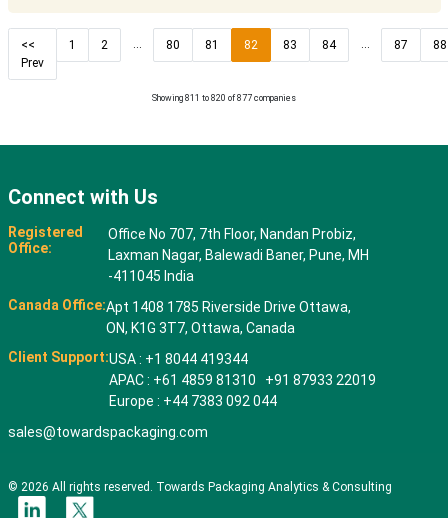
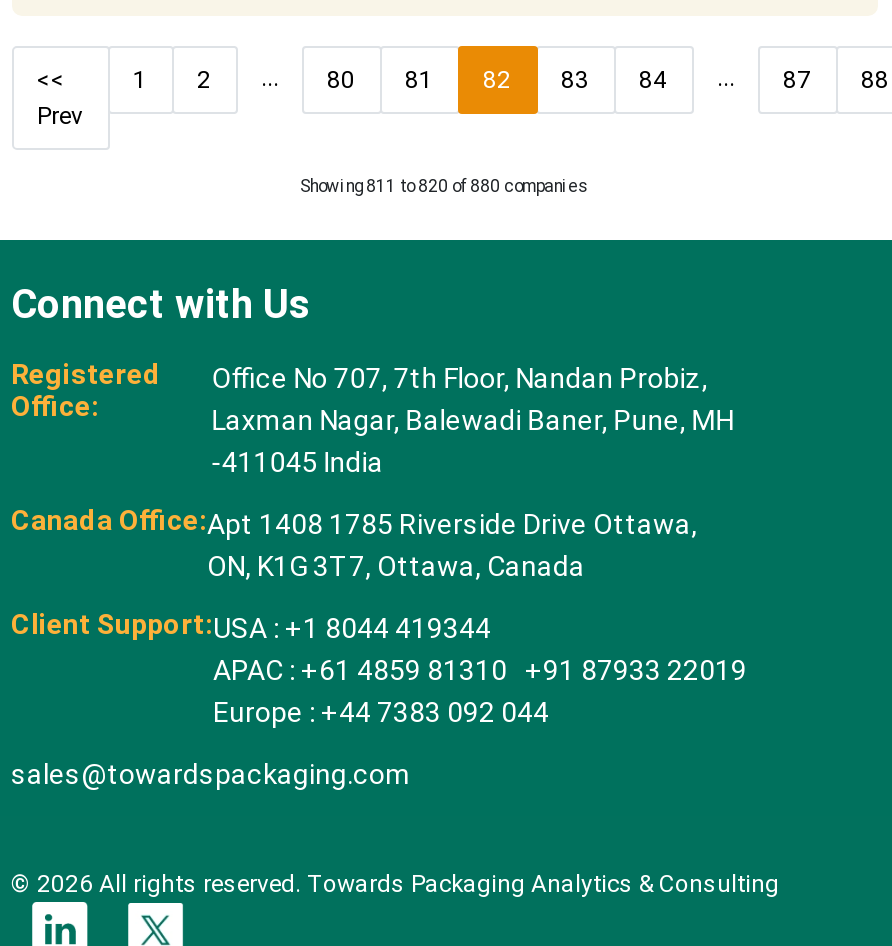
- Showing 811 to 820 of 877 companies
+ Showing 811 to 820 of 880 companies
